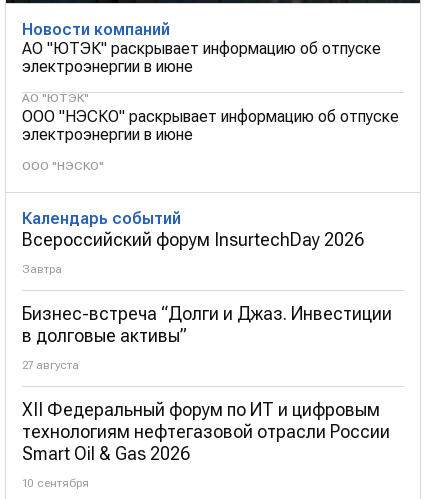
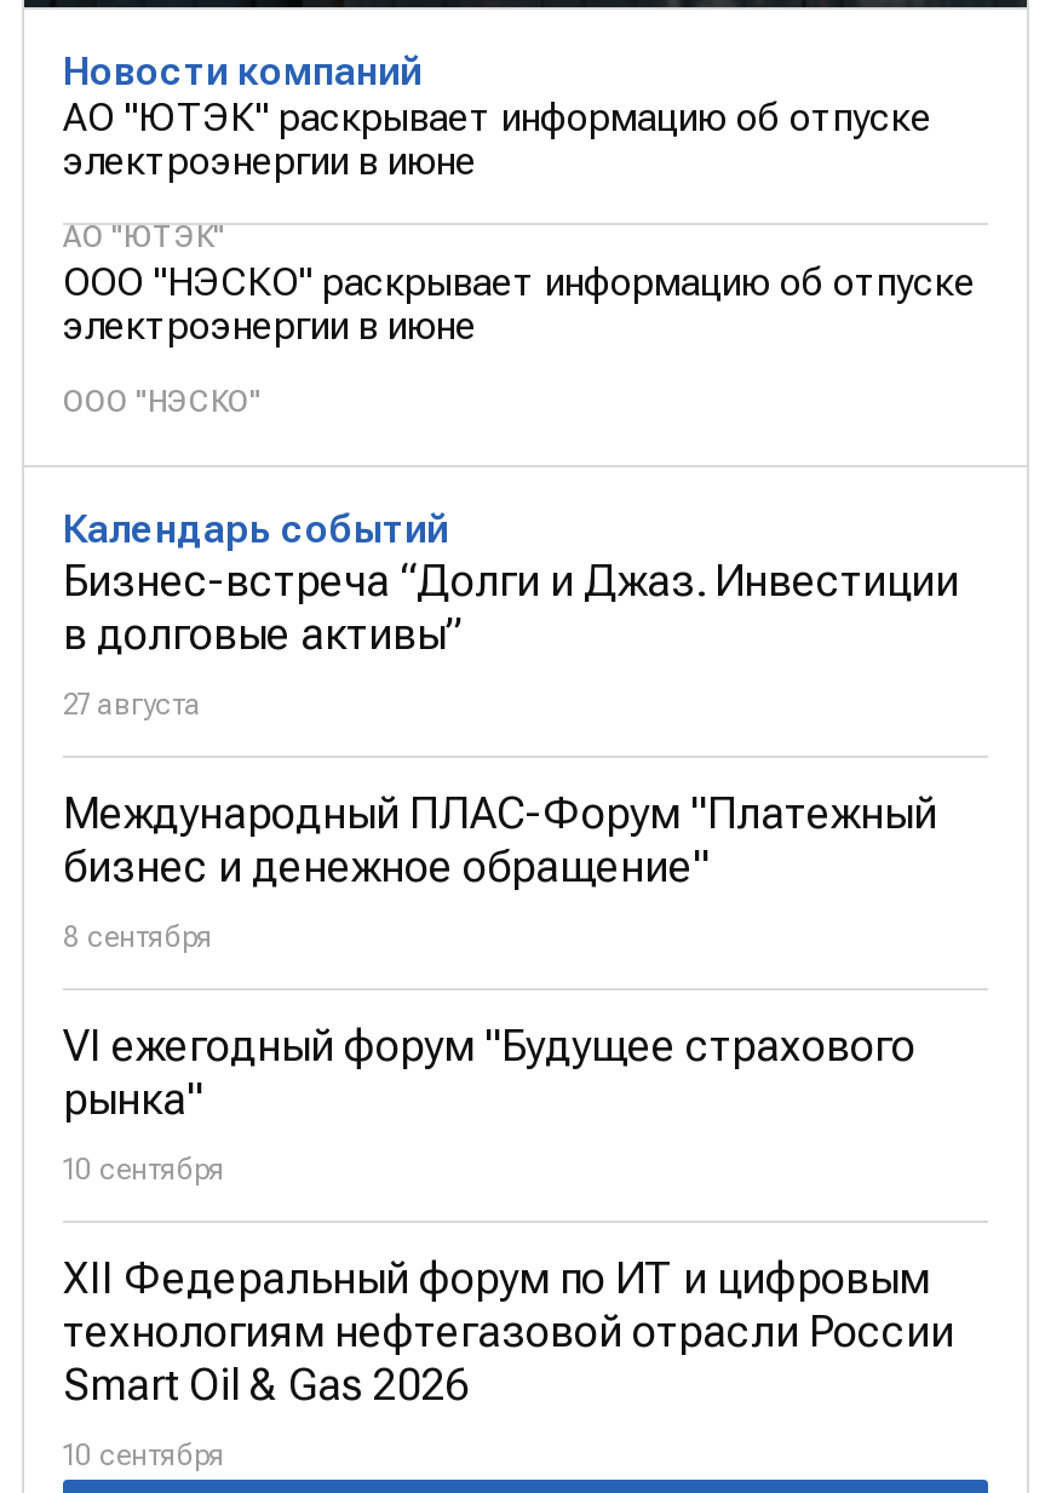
- Всероссийский форум InsurtechDay 2026
- Завтра

moved up: Бизнес-встреча “Долги и Джаз. Инвестиции | в долговые активы” | 27 августа

+ Международный ПЛАС-Форум "Платежный
+ бизнес и денежное обращение"
+ 8 сентября
+ VI ежегодный форум "Будущее страхового
+ рынка"
+ 10 сентября
